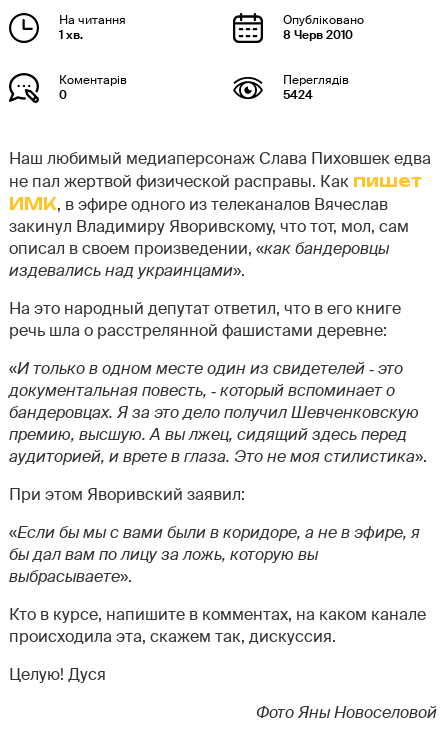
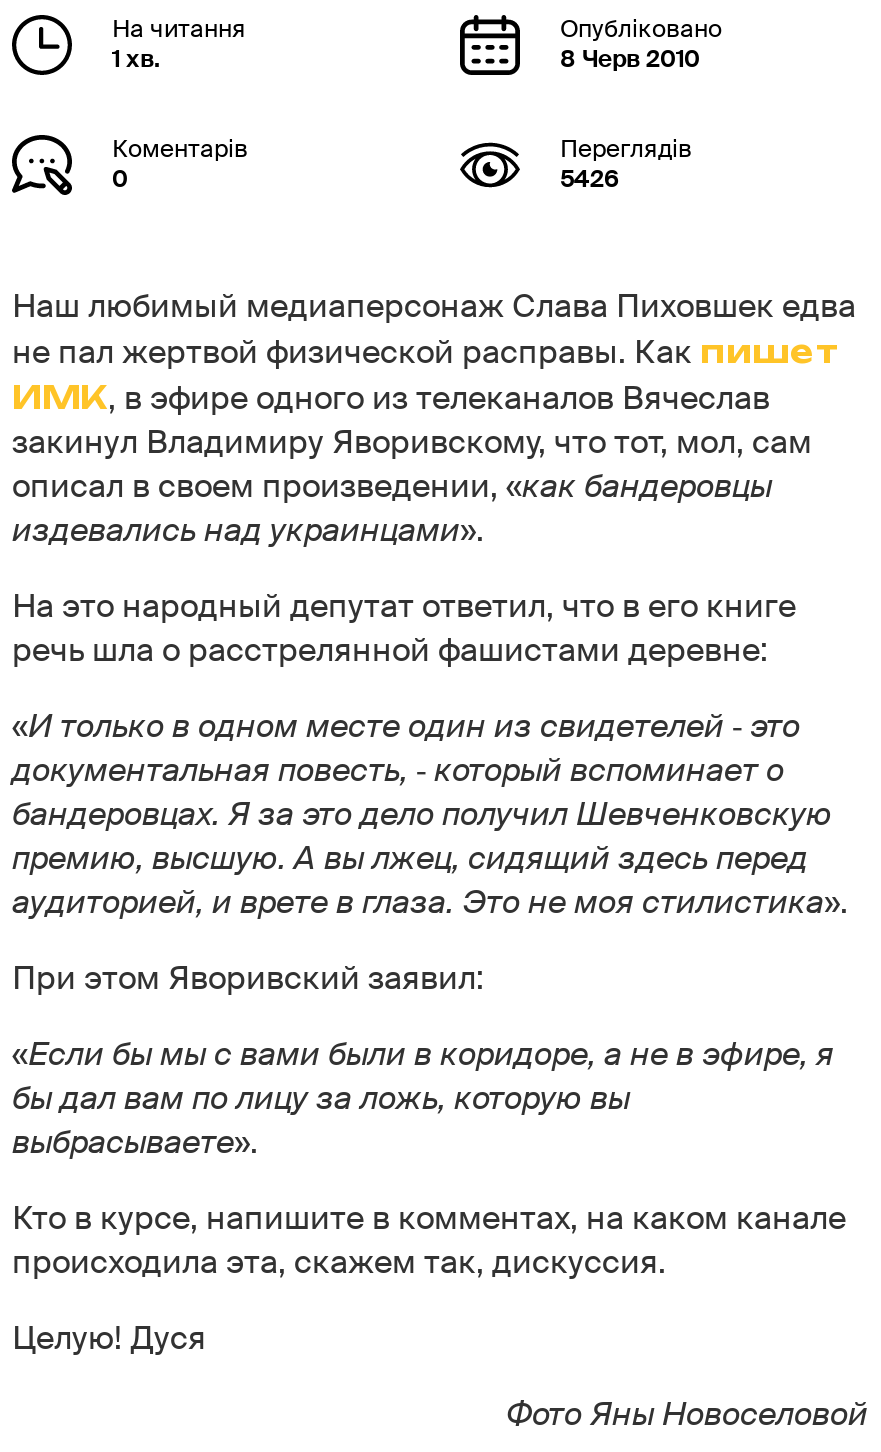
- 5424
+ 5426
